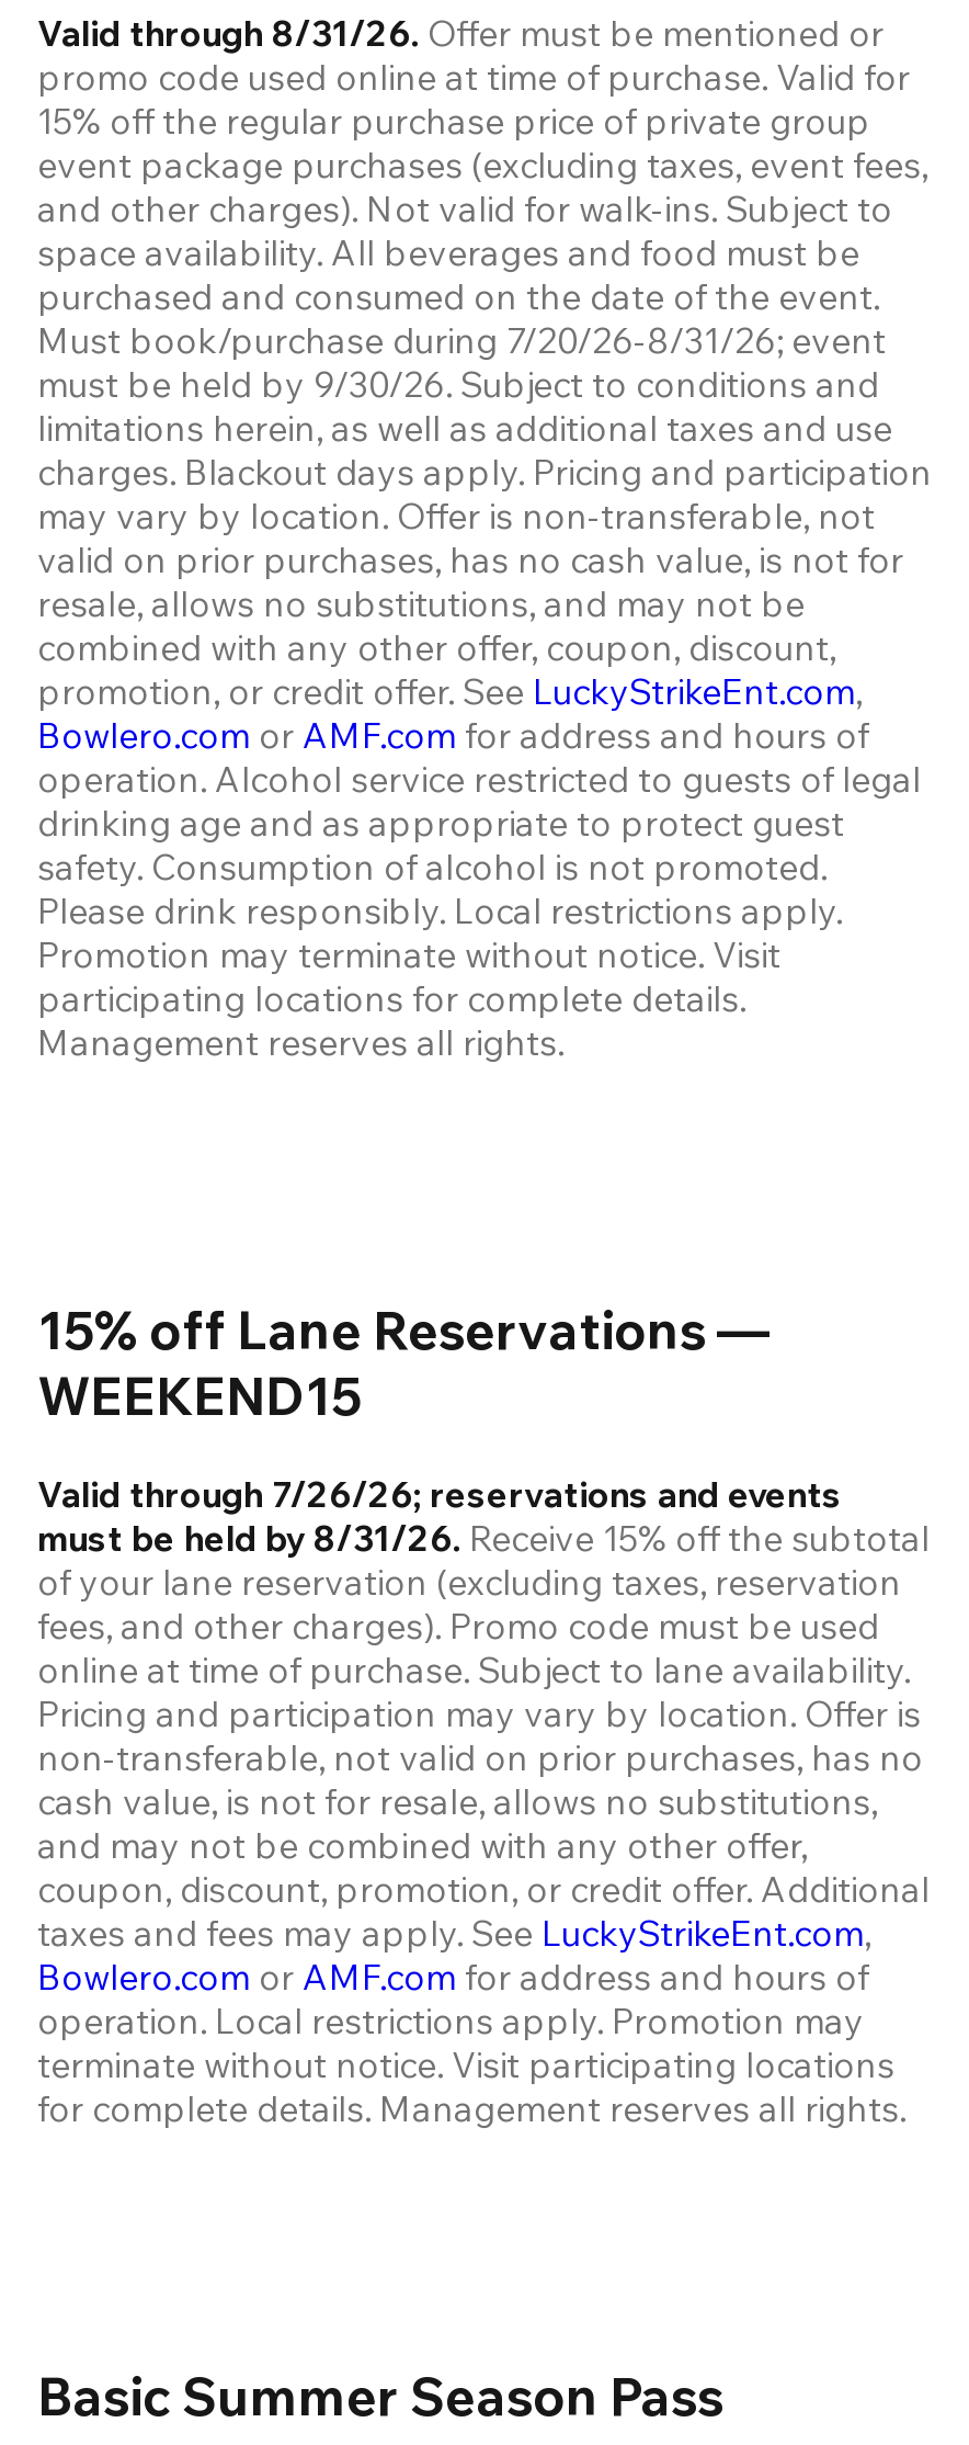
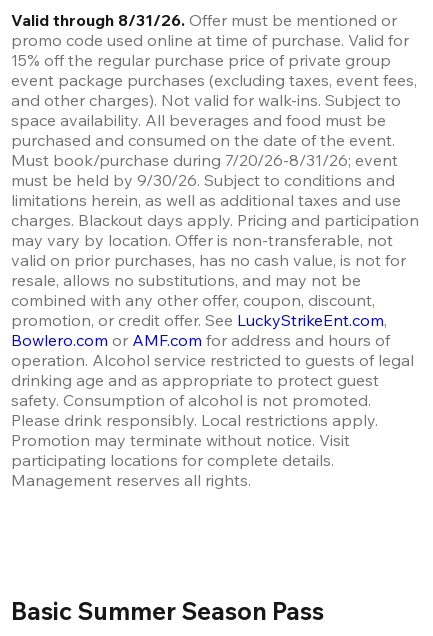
- 15% off Lane Reservations —
- WEEKEND15
- Valid through 7/26/26; reservations and events
- must be held by 8/31/26. Receive 15% off the subtotal
- of your lane reservation (excluding taxes, reservation
- fees, and other charges). Promo code must be used
- online at time of purchase. Subject to lane availability.
- Pricing and participation may vary by location. Offer is
- non-transferable, not valid on prior purchases, has no
- cash value, is not for resale, allows no substitutions,
- and may not be combined with any other offer,
- coupon, discount, promotion, or credit offer. Additional
- taxes and fees may apply. See LuckyStrikeEnt.com ,
- Bowlero.com or AMF.com for address and hours of
- operation. Local restrictions apply. Promotion may
- terminate without notice. Visit participating locations
- for complete details. Management reserves all rights.
